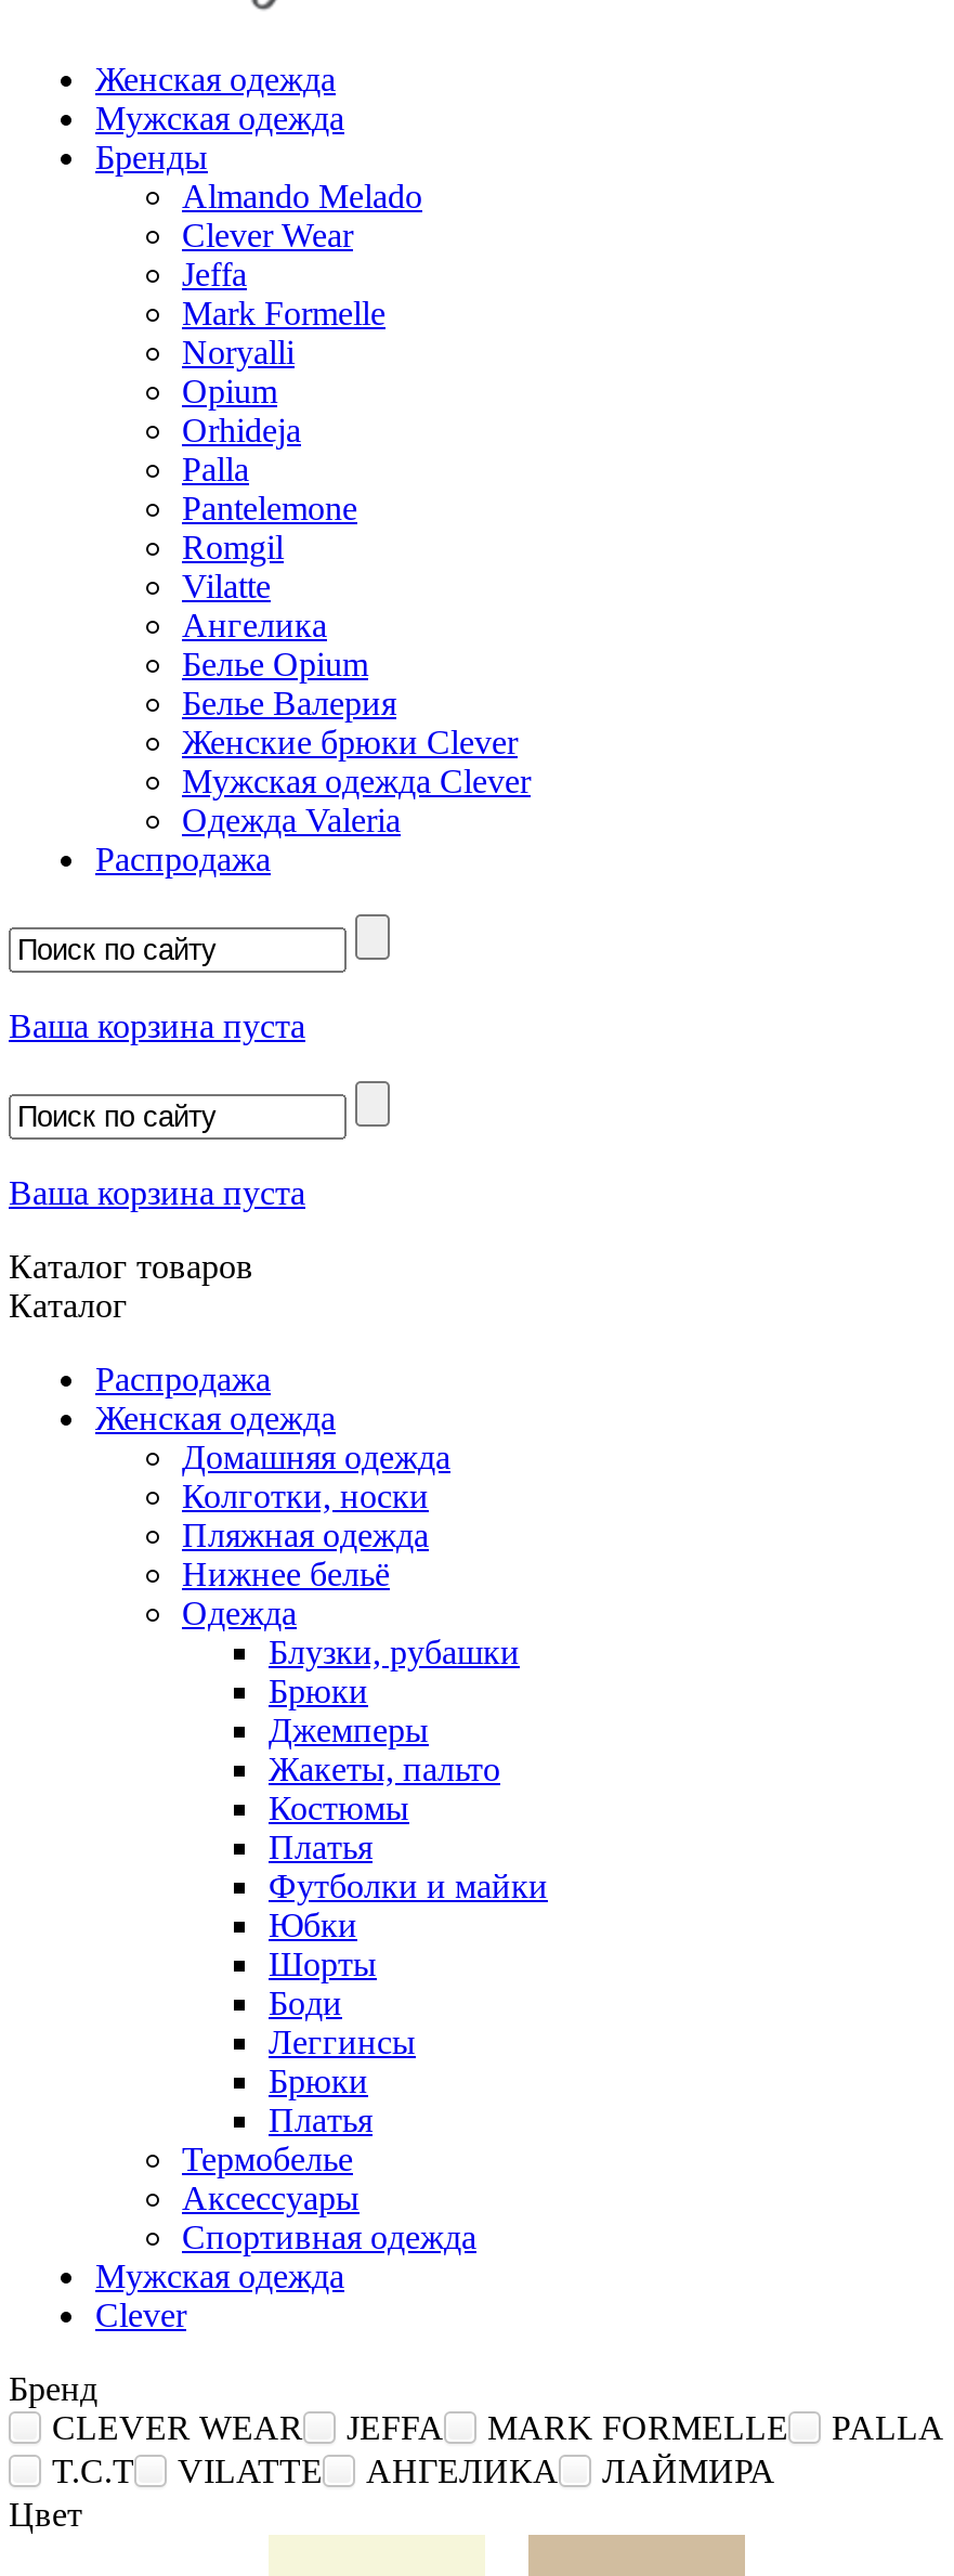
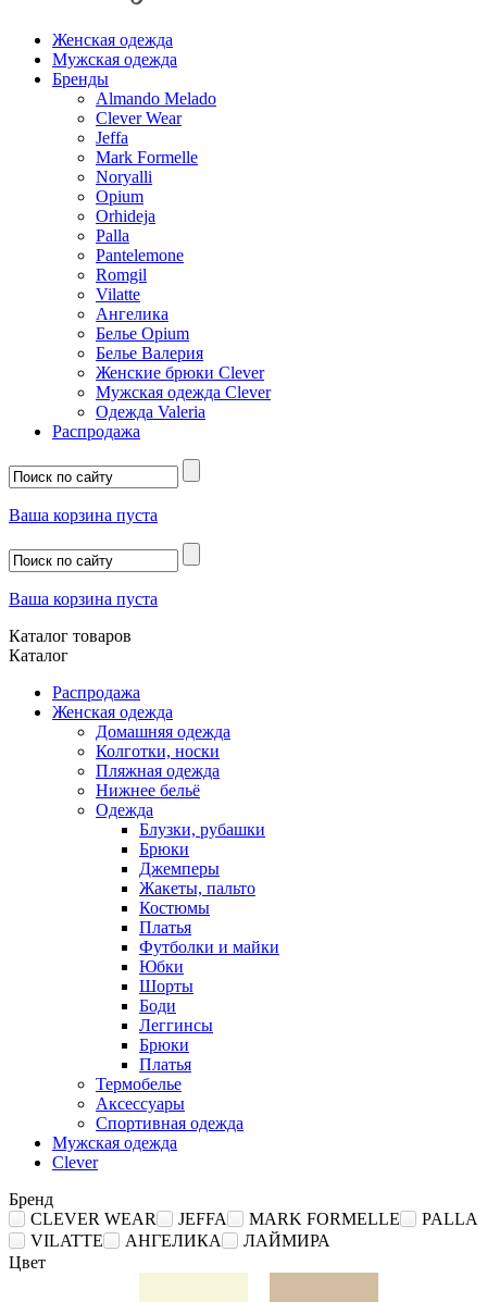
- T.C.T
